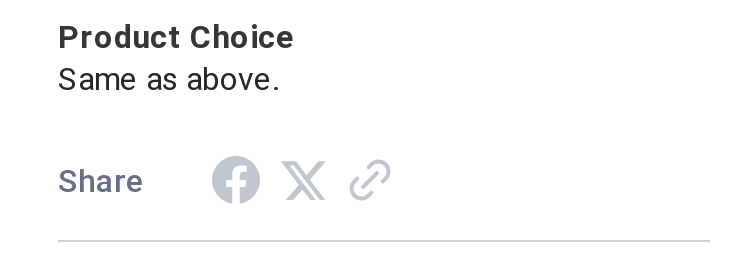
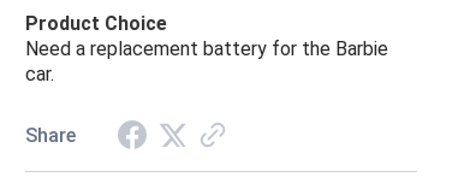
- Same as above.
+ Need a replacement battery for the Barbie
+ car.
